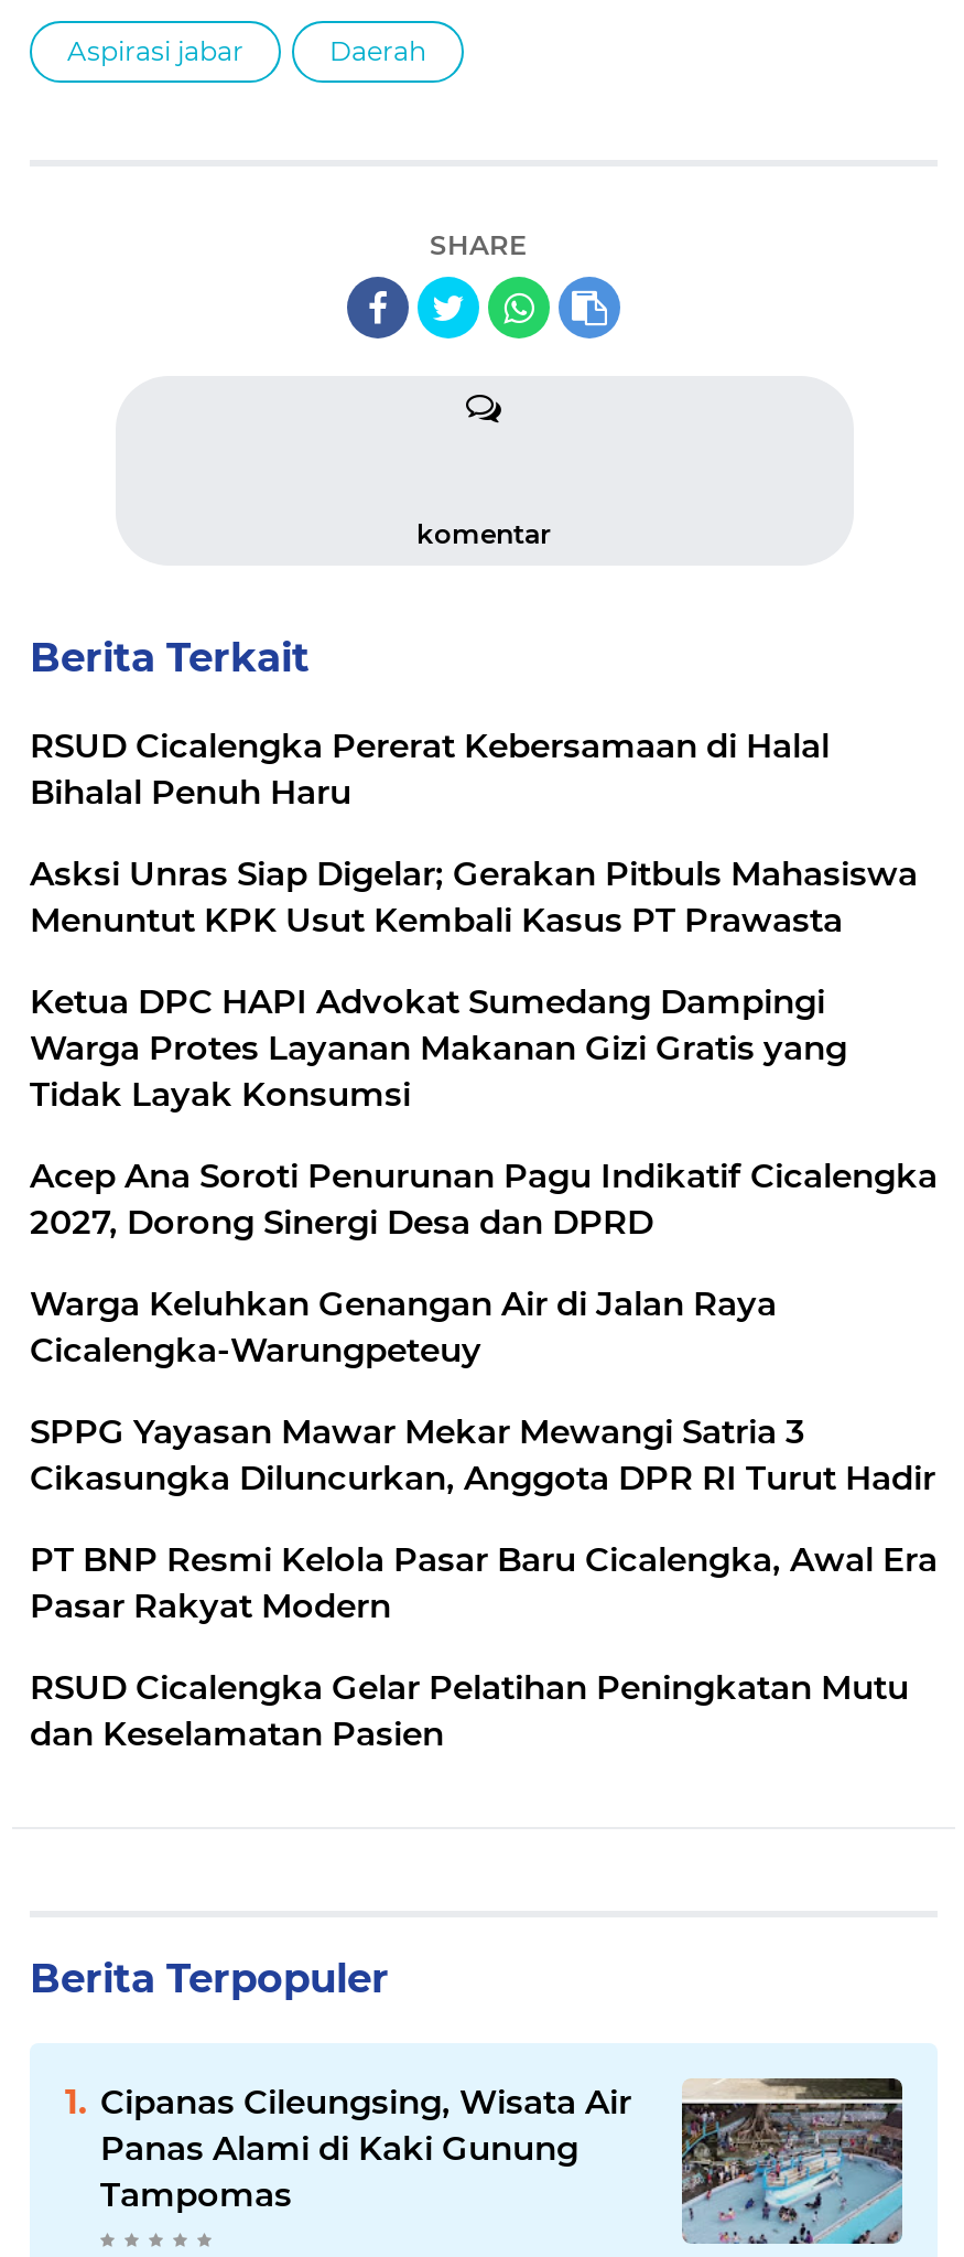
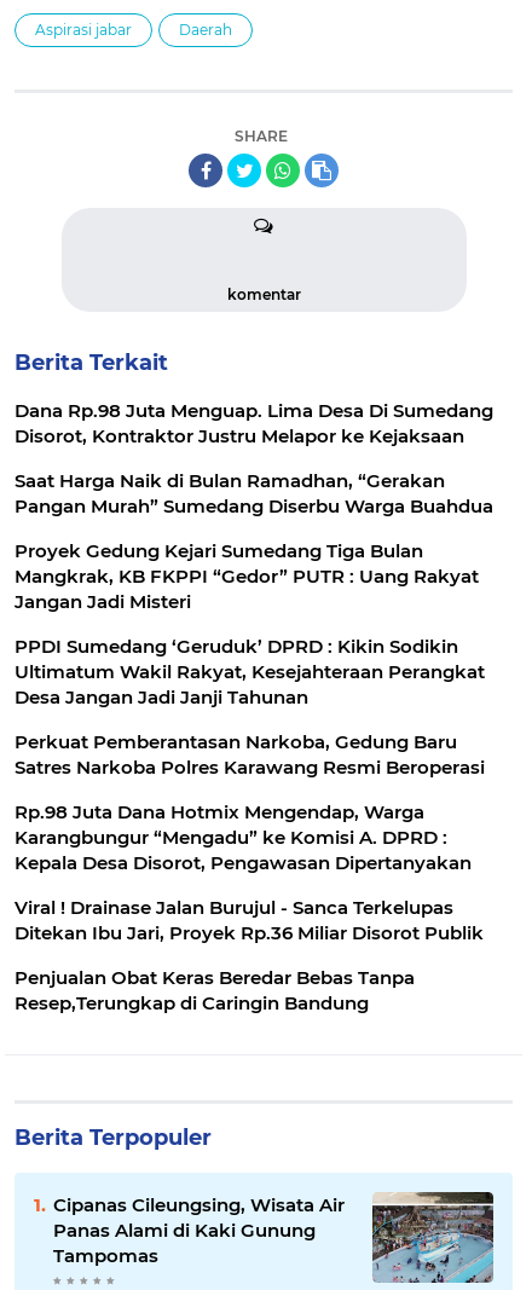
- RSUD Cicalengka Pererat Kebersamaan di Halal
- Bihalal Penuh Haru
+ Dana Rp.98 Juta Menguap. Lima Desa Di Sumedang
+ Disorot, Kontraktor Justru Melapor ke Kejaksaan

- Asksi Unras Siap Digelar; Gerakan Pitbuls Mahasiswa
- Menuntut KPK Usut Kembali Kasus PT Prawasta
+ Saat Harga Naik di Bulan Ramadhan, “Gerakan
+ Pangan Murah” Sumedang Diserbu Warga Buahdua

- Ketua DPC HAPI Advokat Sumedang Dampingi
- Warga Protes Layanan Makanan Gizi Gratis yang
- Tidak Layak Konsumsi
+ Proyek Gedung Kejari Sumedang Tiga Bulan
+ Mangkrak, KB FKPPI “Gedor” PUTR : Uang Rakyat
+ Jangan Jadi Misteri

- Acep Ana Soroti Penurunan Pagu Indikatif Cicalengka
- 2027, Dorong Sinergi Desa dan DPRD
+ PPDI Sumedang ‘Geruduk’ DPRD : Kikin Sodikin
+ Ultimatum Wakil Rakyat, Kesejahteraan Perangkat
+ Desa Jangan Jadi Janji Tahunan

- Warga Keluhkan Genangan Air di Jalan Raya
- Cicalengka-Warungpeteuy
+ Perkuat Pemberantasan Narkoba, Gedung Baru
+ Satres Narkoba Polres Karawang Resmi Beroperasi

- SPPG Yayasan Mawar Mekar Mewangi Satria 3
- Cikasungka Diluncurkan, Anggota DPR RI Turut Hadir
+ Rp.98 Juta Dana Hotmix Mengendap, Warga
+ Karangbungur “Mengadu” ke Komisi A. DPRD :
+ Kepala Desa Disorot, Pengawasan Dipertanyakan

- PT BNP Resmi Kelola Pasar Baru Cicalengka, Awal Era
- Pasar Rakyat Modern
+ Viral ! Drainase Jalan Burujul - Sanca Terkelupas
+ Ditekan Ibu Jari, Proyek Rp.36 Miliar Disorot Publik

- RSUD Cicalengka Gelar Pelatihan Peningkatan Mutu
- dan Keselamatan Pasien
+ Penjualan Obat Keras Beredar Bebas Tanpa
+ Resep,Terungkap di Caringin Bandung
